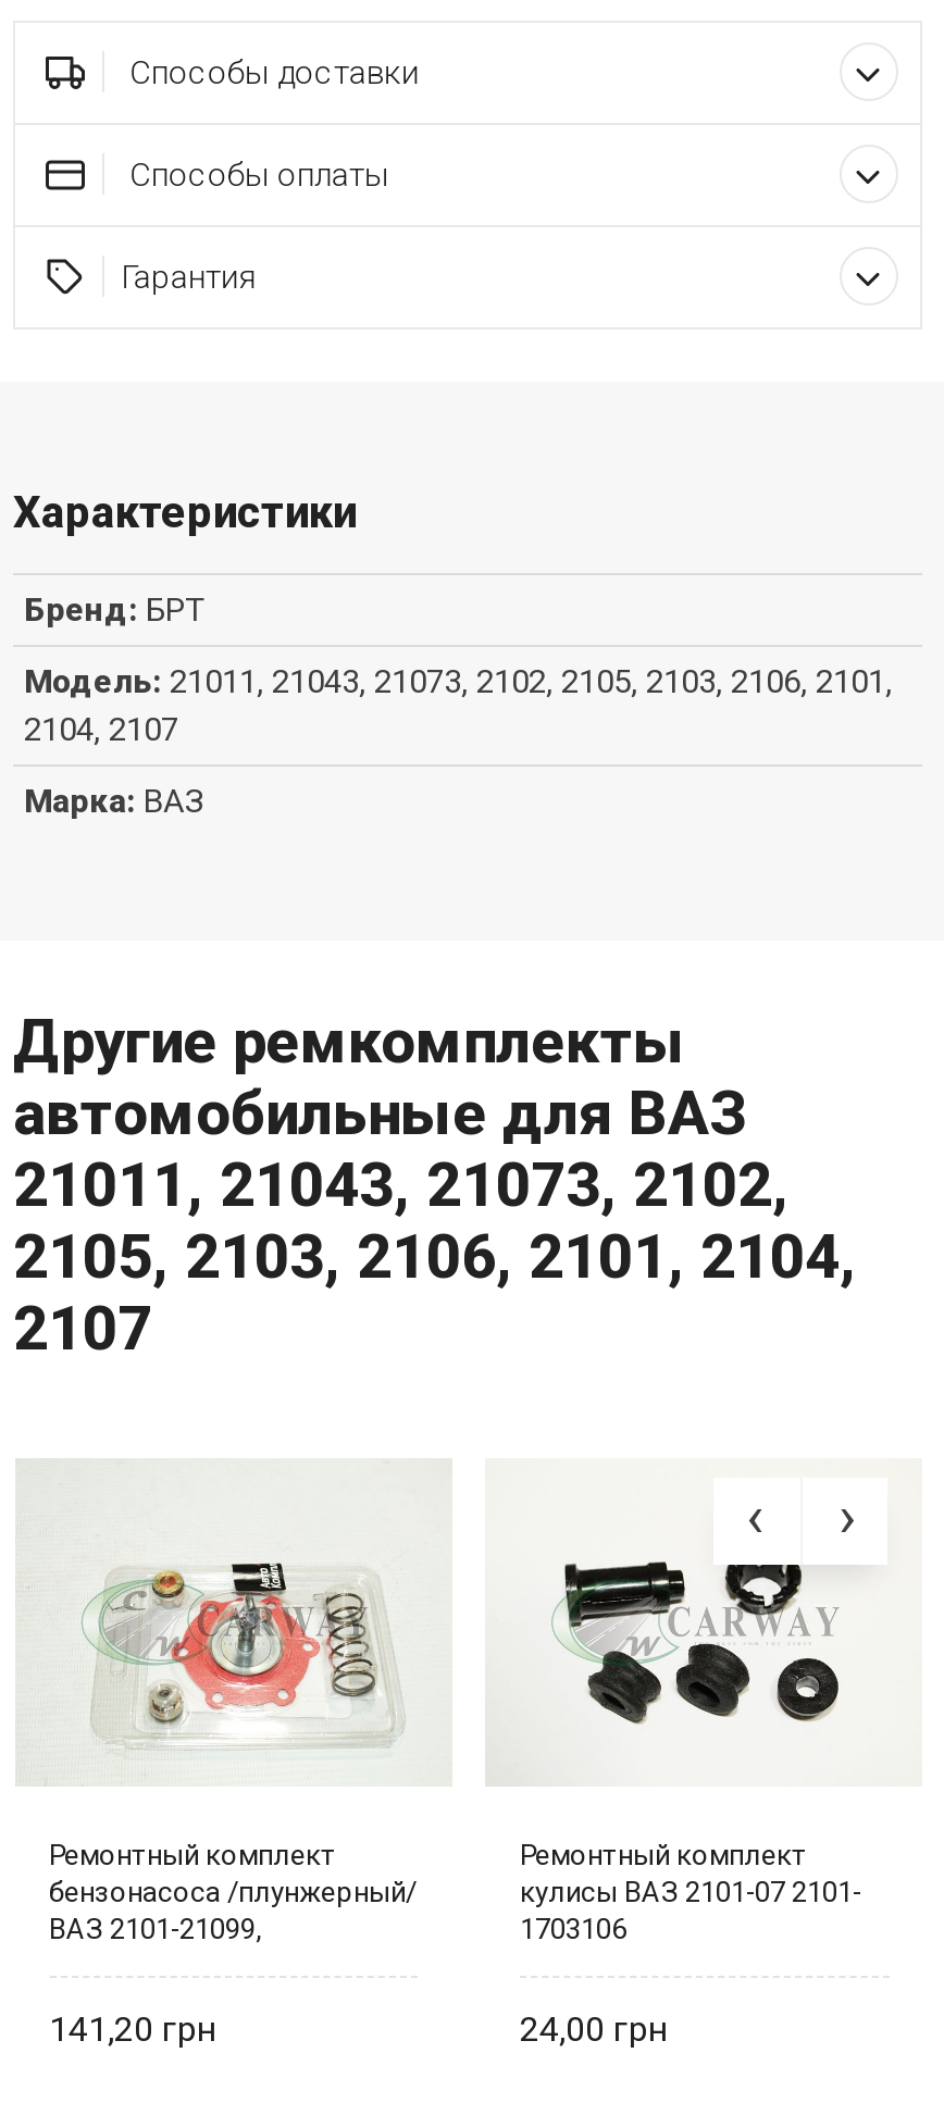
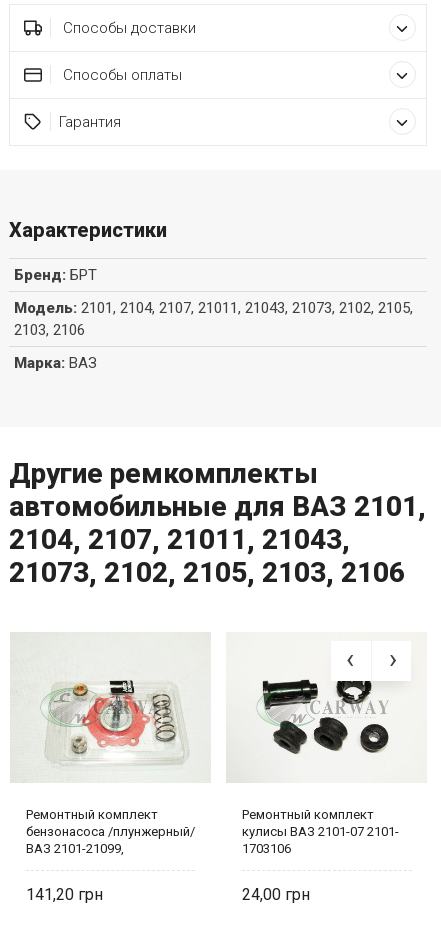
- Модель: 21011, 21043, 21073, 2102, 2105, 2103, 2106, 2101,
+ Модель: 2101, 2104, 2107, 21011, 21043, 21073, 2102, 2105,

- 2104, 2107
+ 2103, 2106

- автомобильные для ВАЗ
- 21011, 21043, 21073, 2102,
- 2105, 2103, 2106, 2101, 2104,
- 2107
+ автомобильные для ВАЗ 2101,
+ 2104, 2107, 21011, 21043,
+ 21073, 2102, 2105, 2103, 2106
